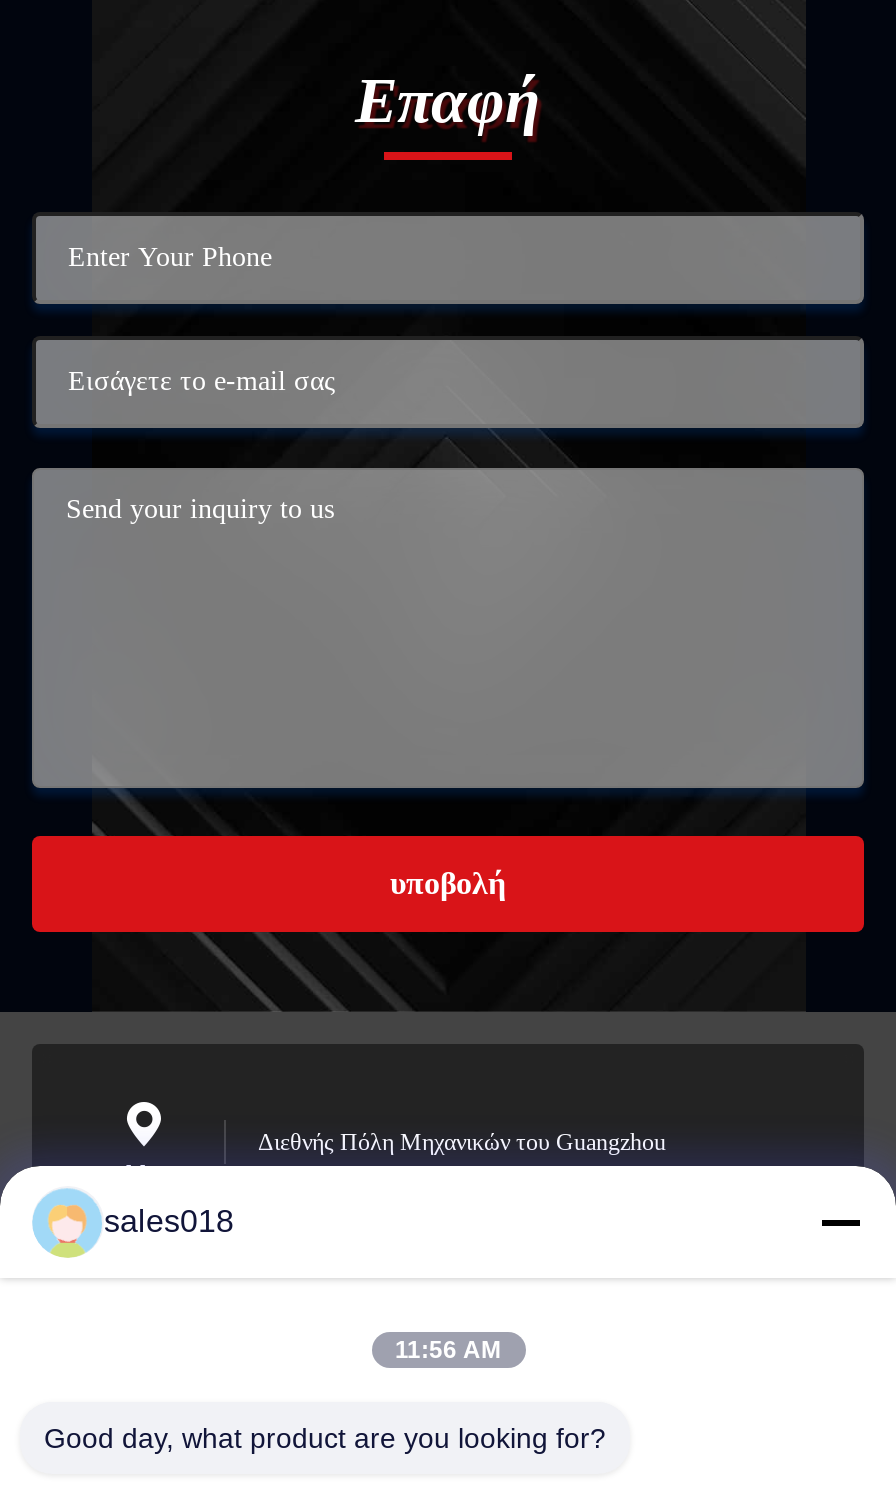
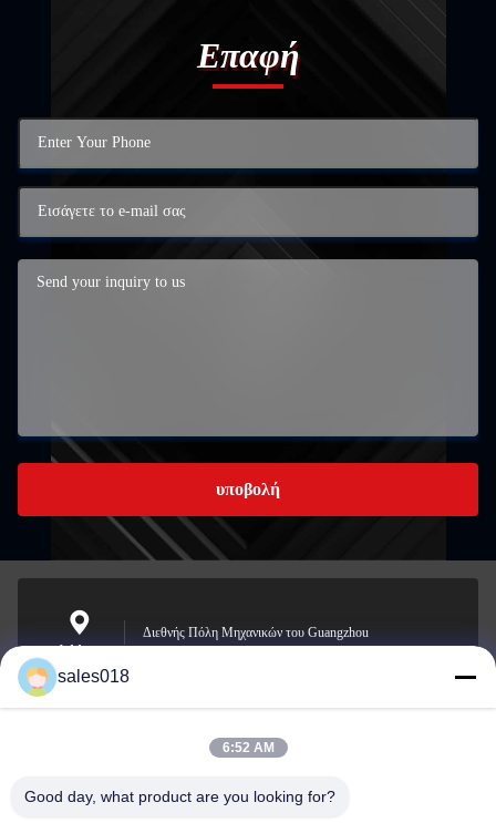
- 11:56 AM
+ 6:52 AM
